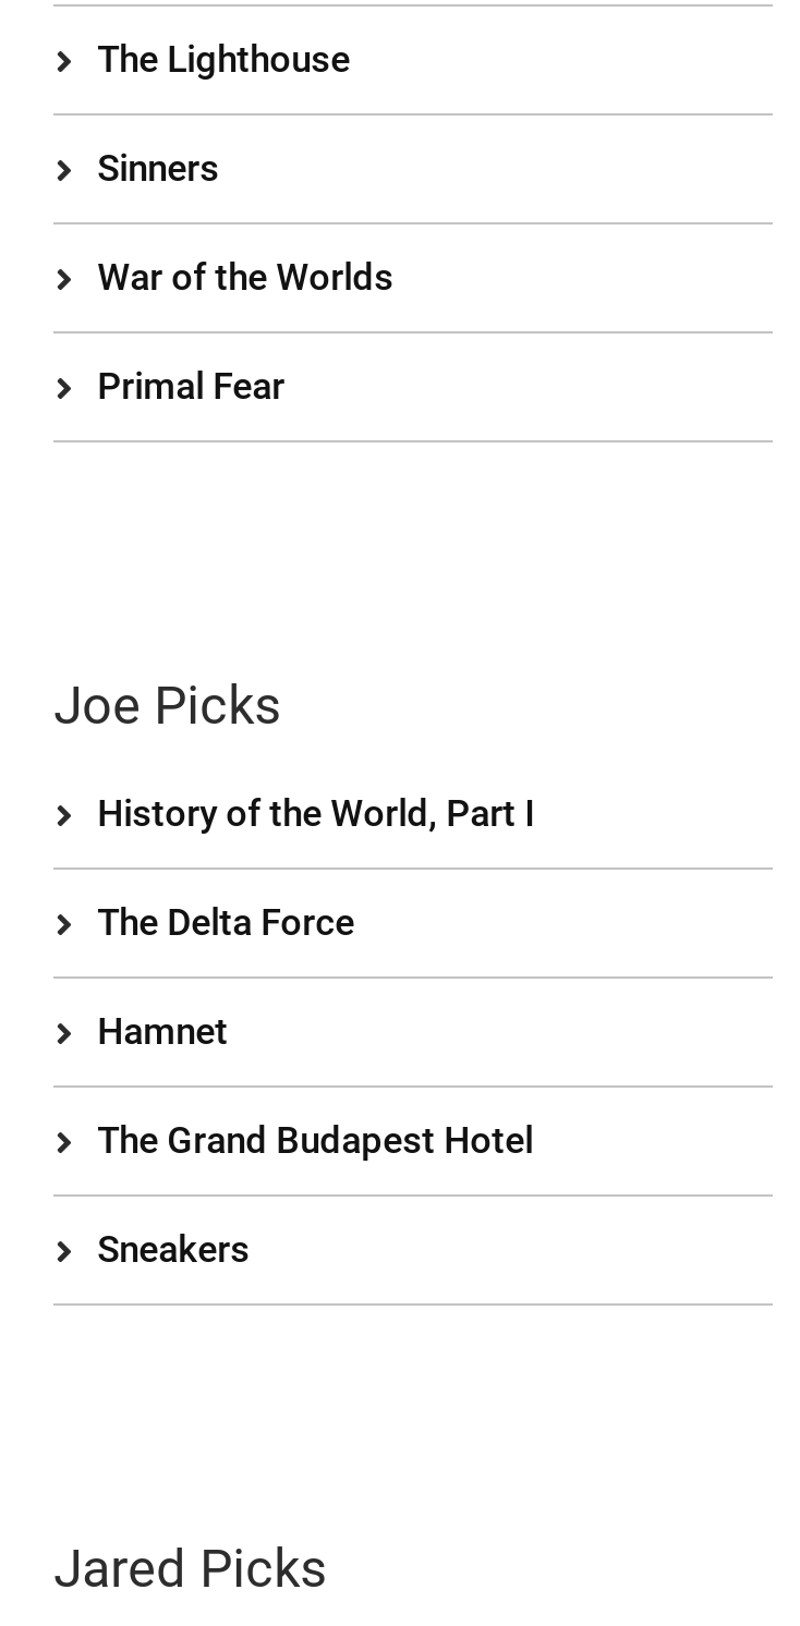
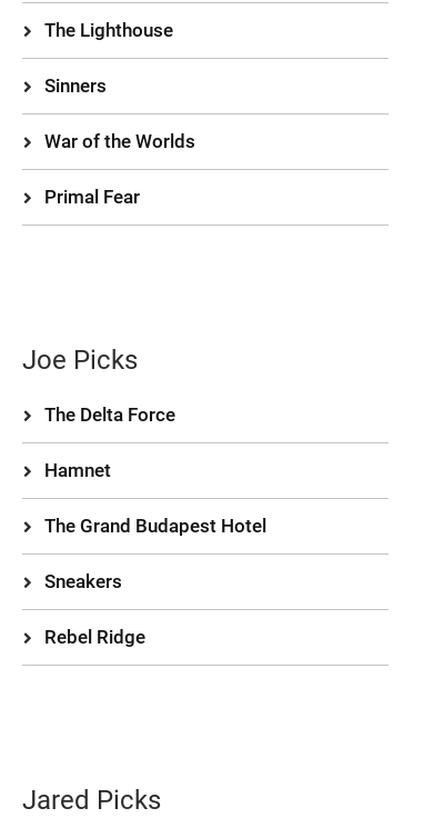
- History of the World, Part I

moved up: The Delta Force | Hamnet | The Grand Budapest Hotel | Sneakers

+ Rebel Ridge
